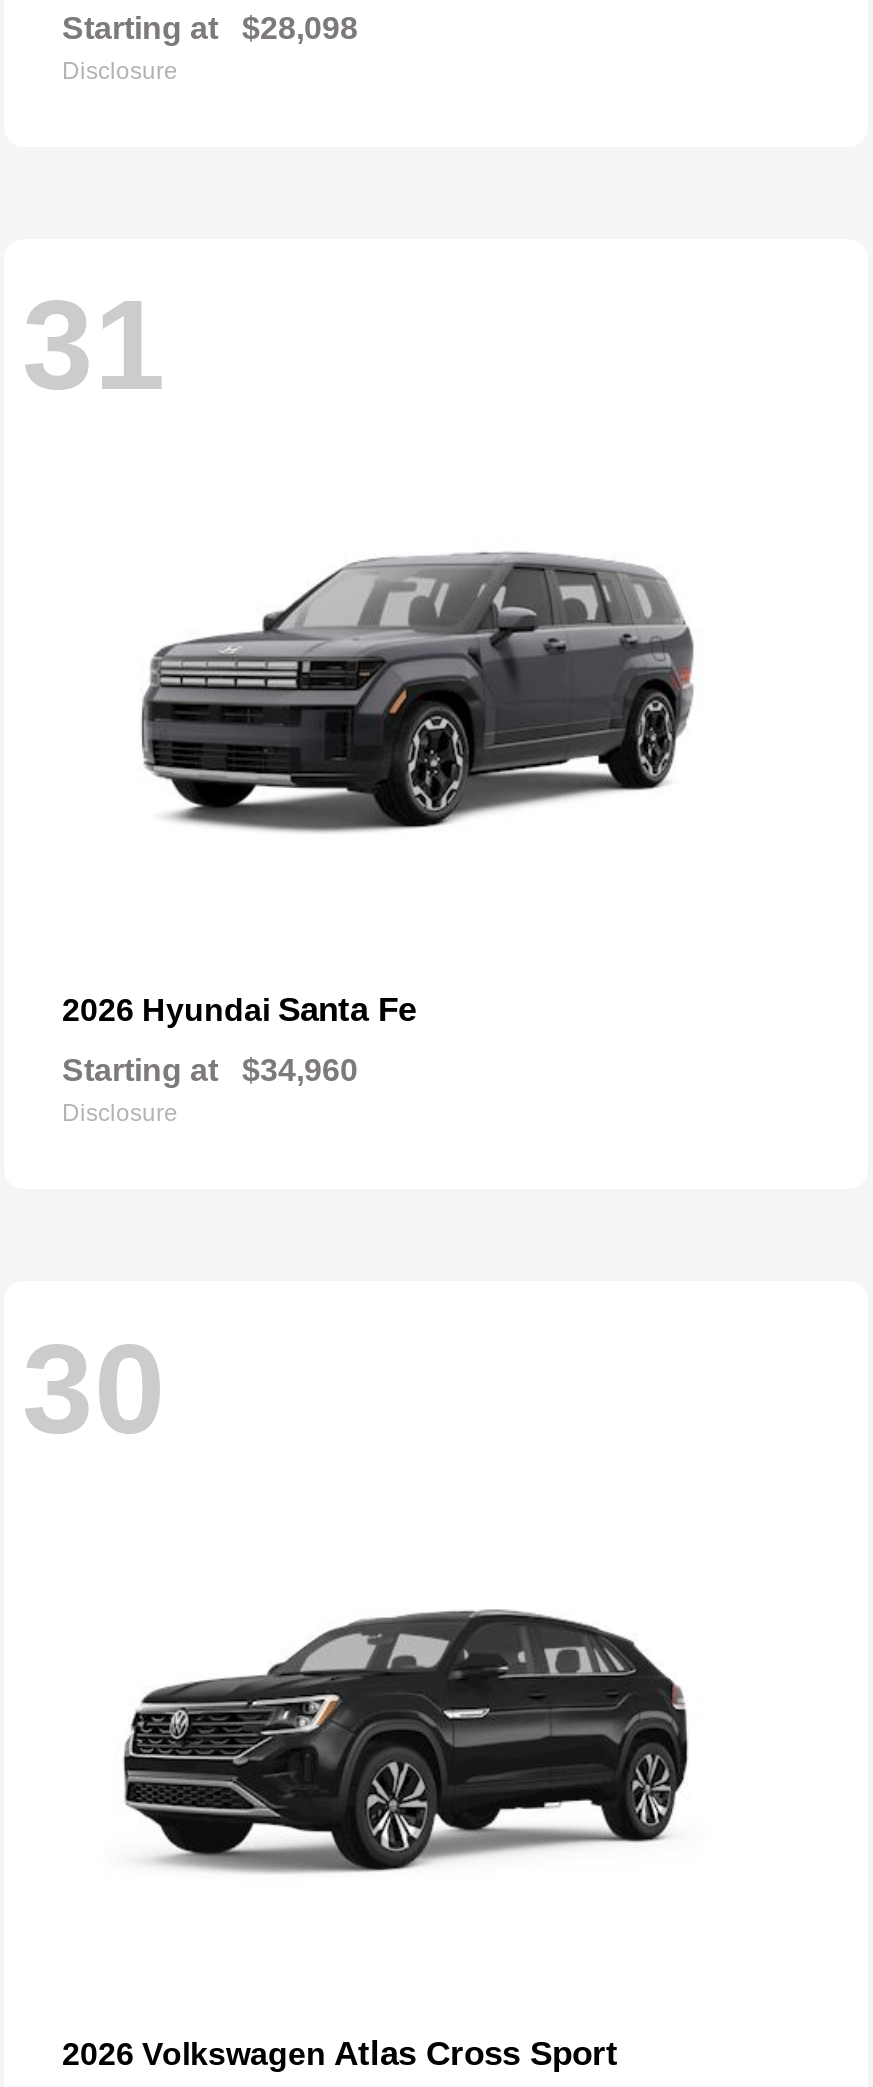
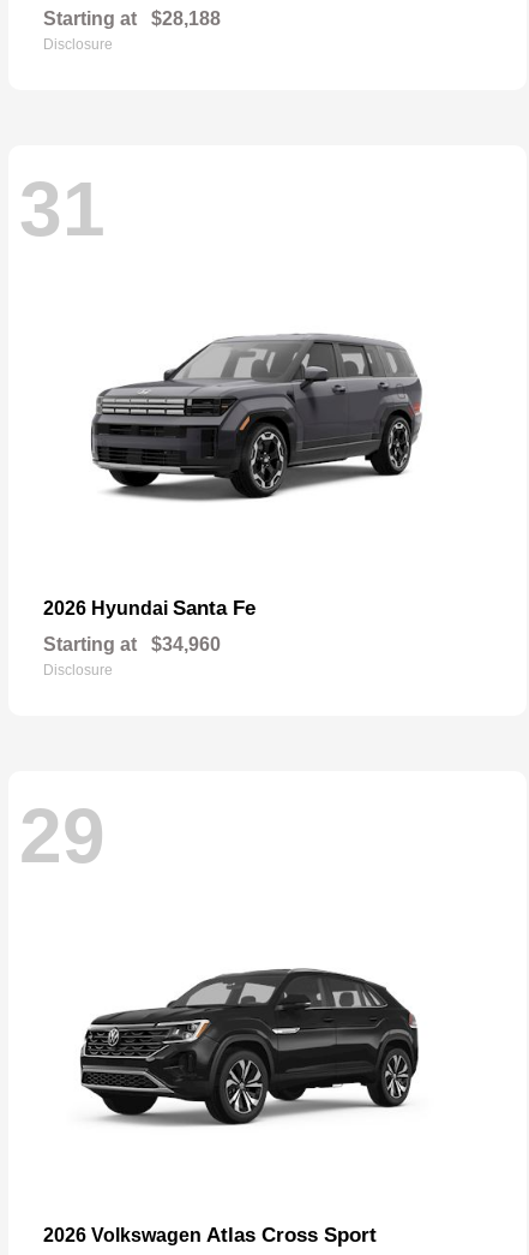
- Starting at $28,098
+ Starting at $28,188

- 30
+ 29
